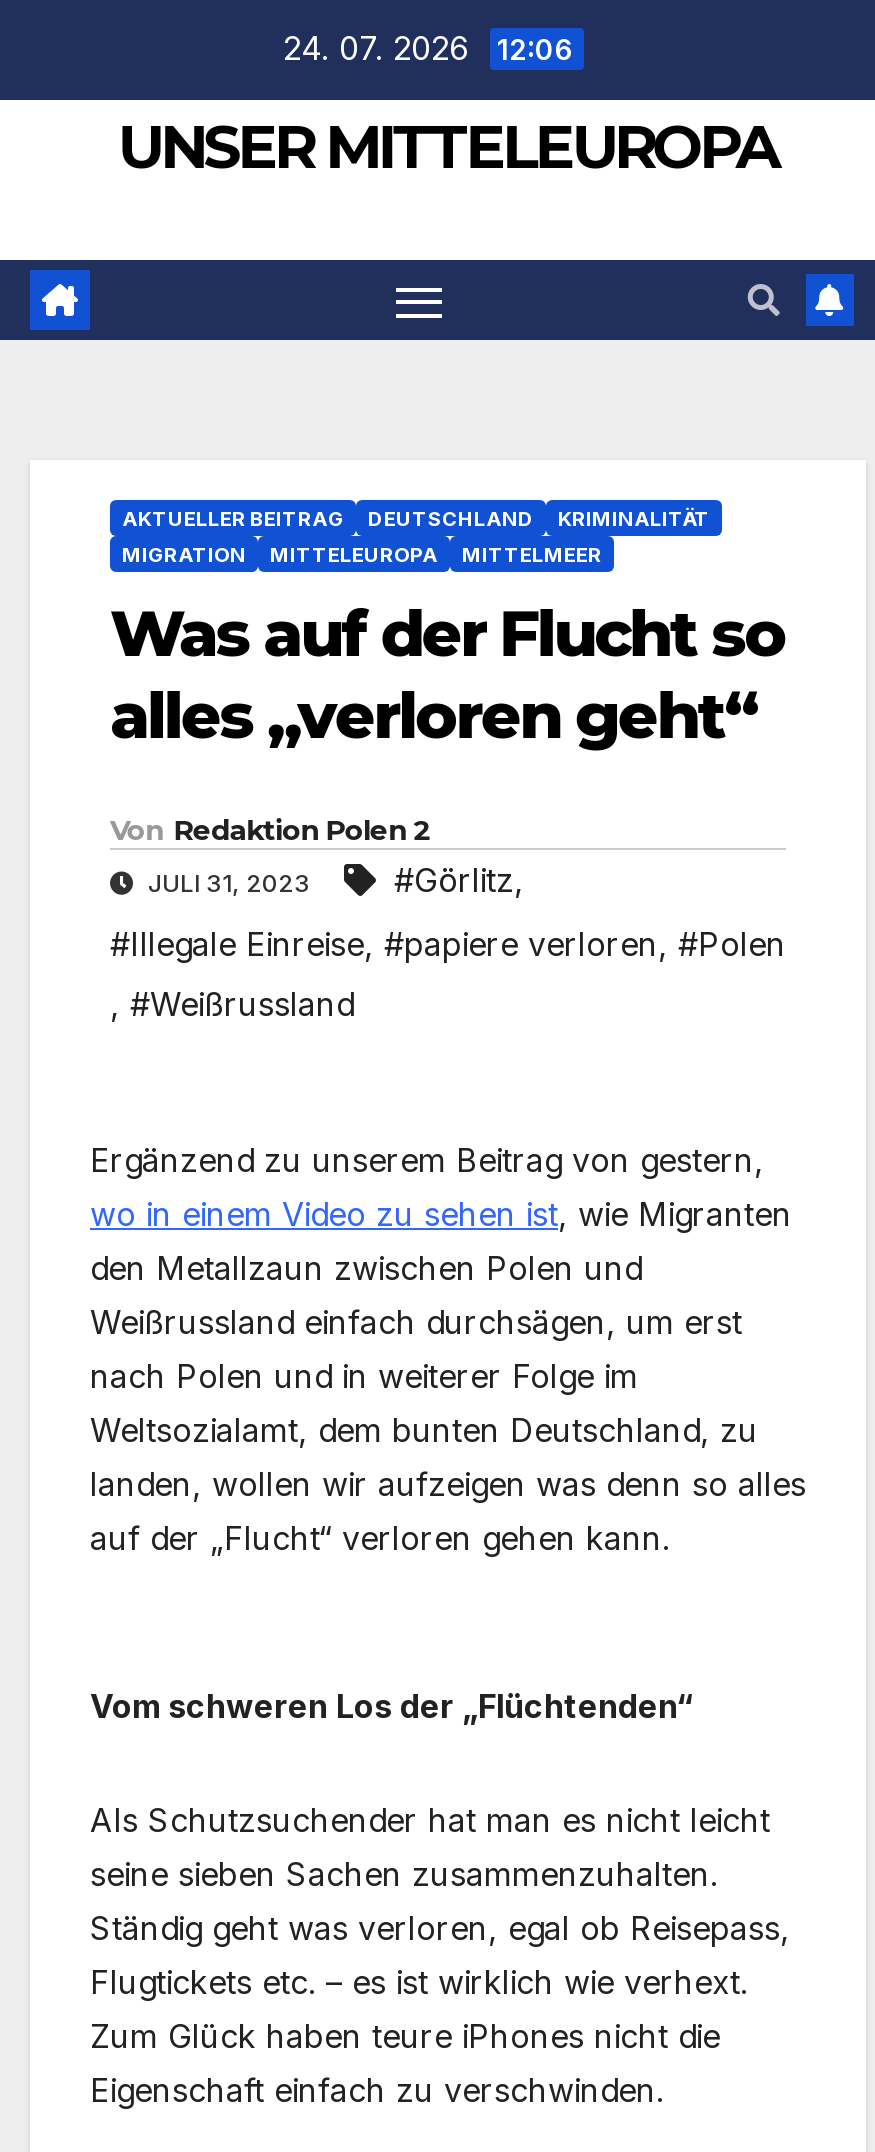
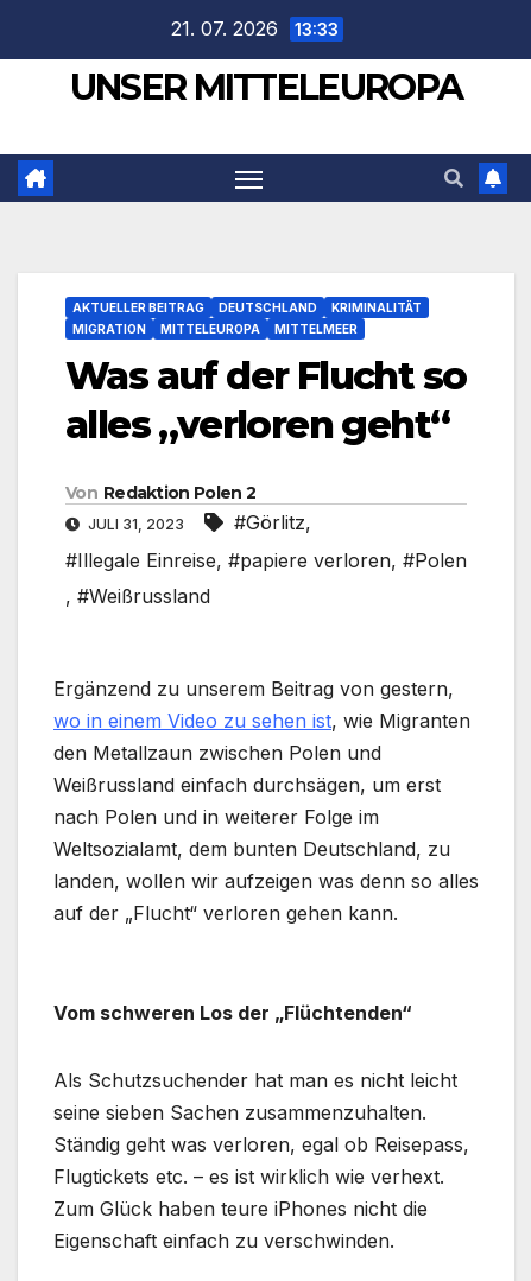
- 24. 07. 2026 12:06
+ 21. 07. 2026 13:33
